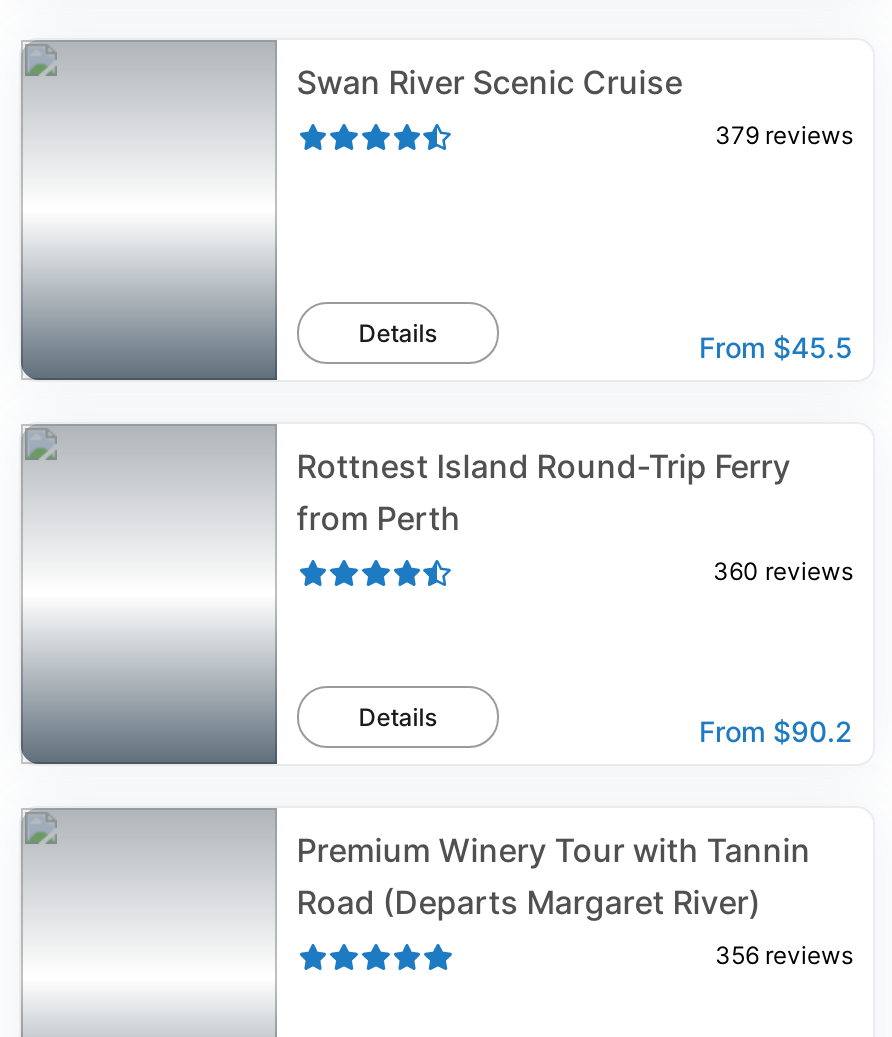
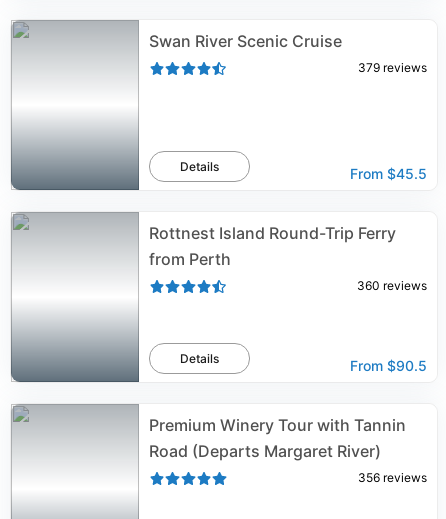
- From $90.2
+ From $90.5
